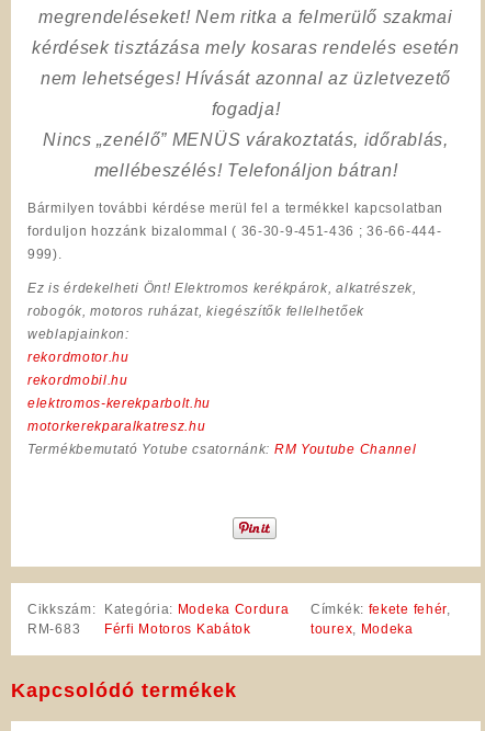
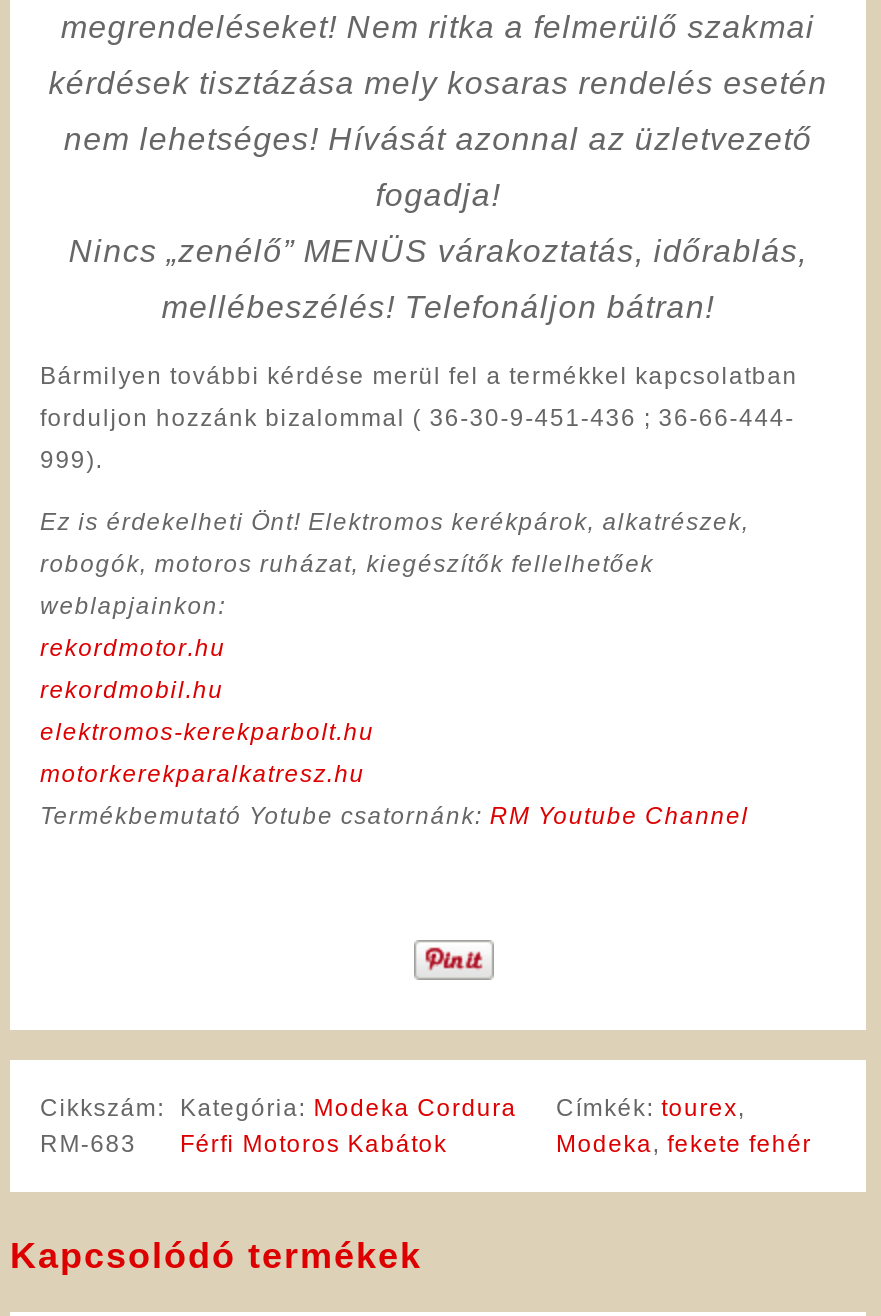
- Címkék: fekete fehér,
- tourex, Modeka
+ Címkék: tourex,
+ Modeka, fekete fehér
